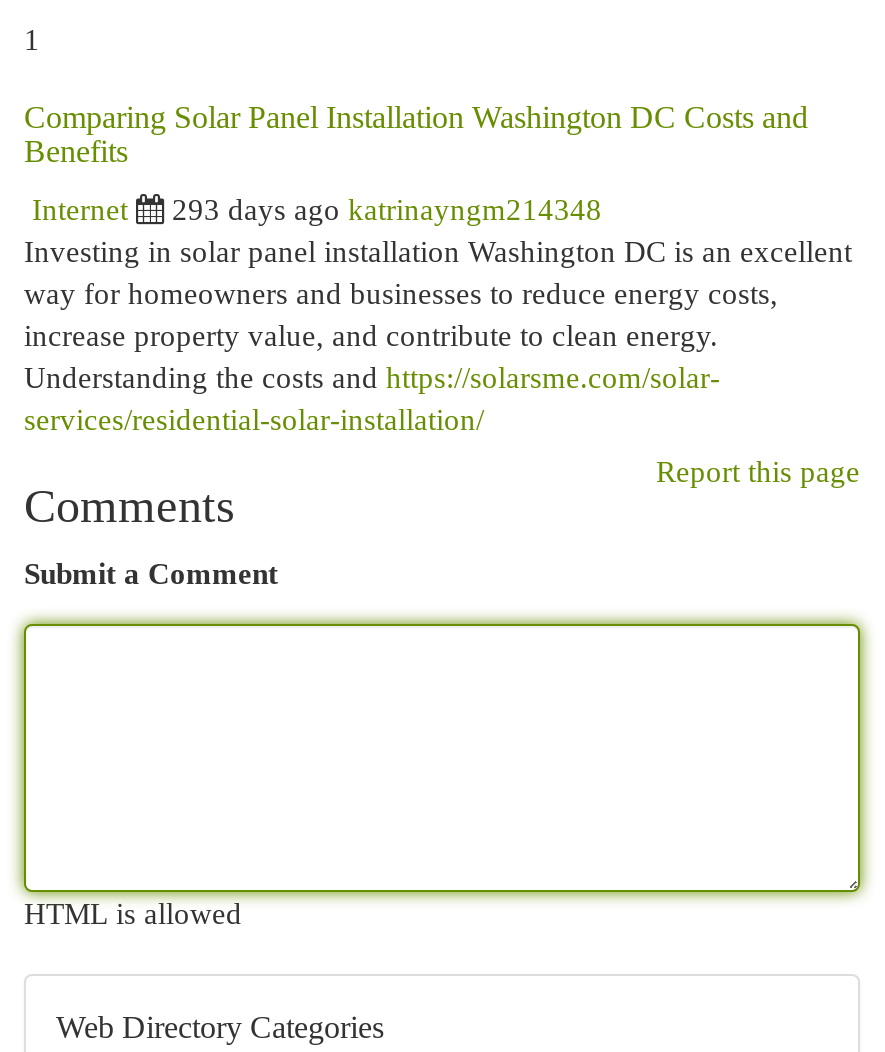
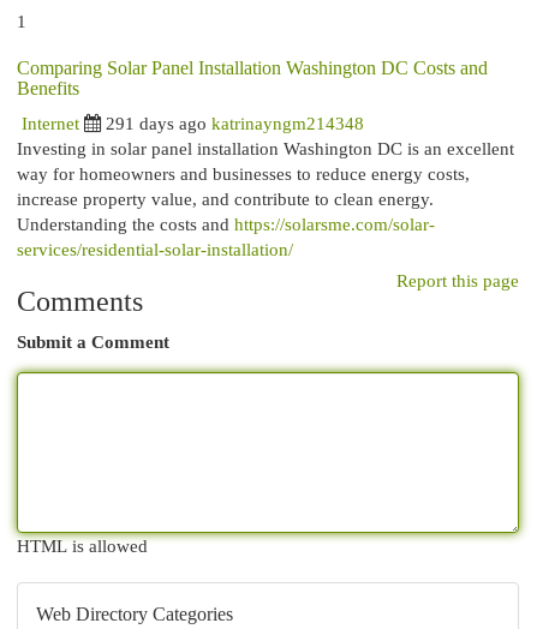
- 293 days ago katrinayngm214348
+ 291 days ago katrinayngm214348
